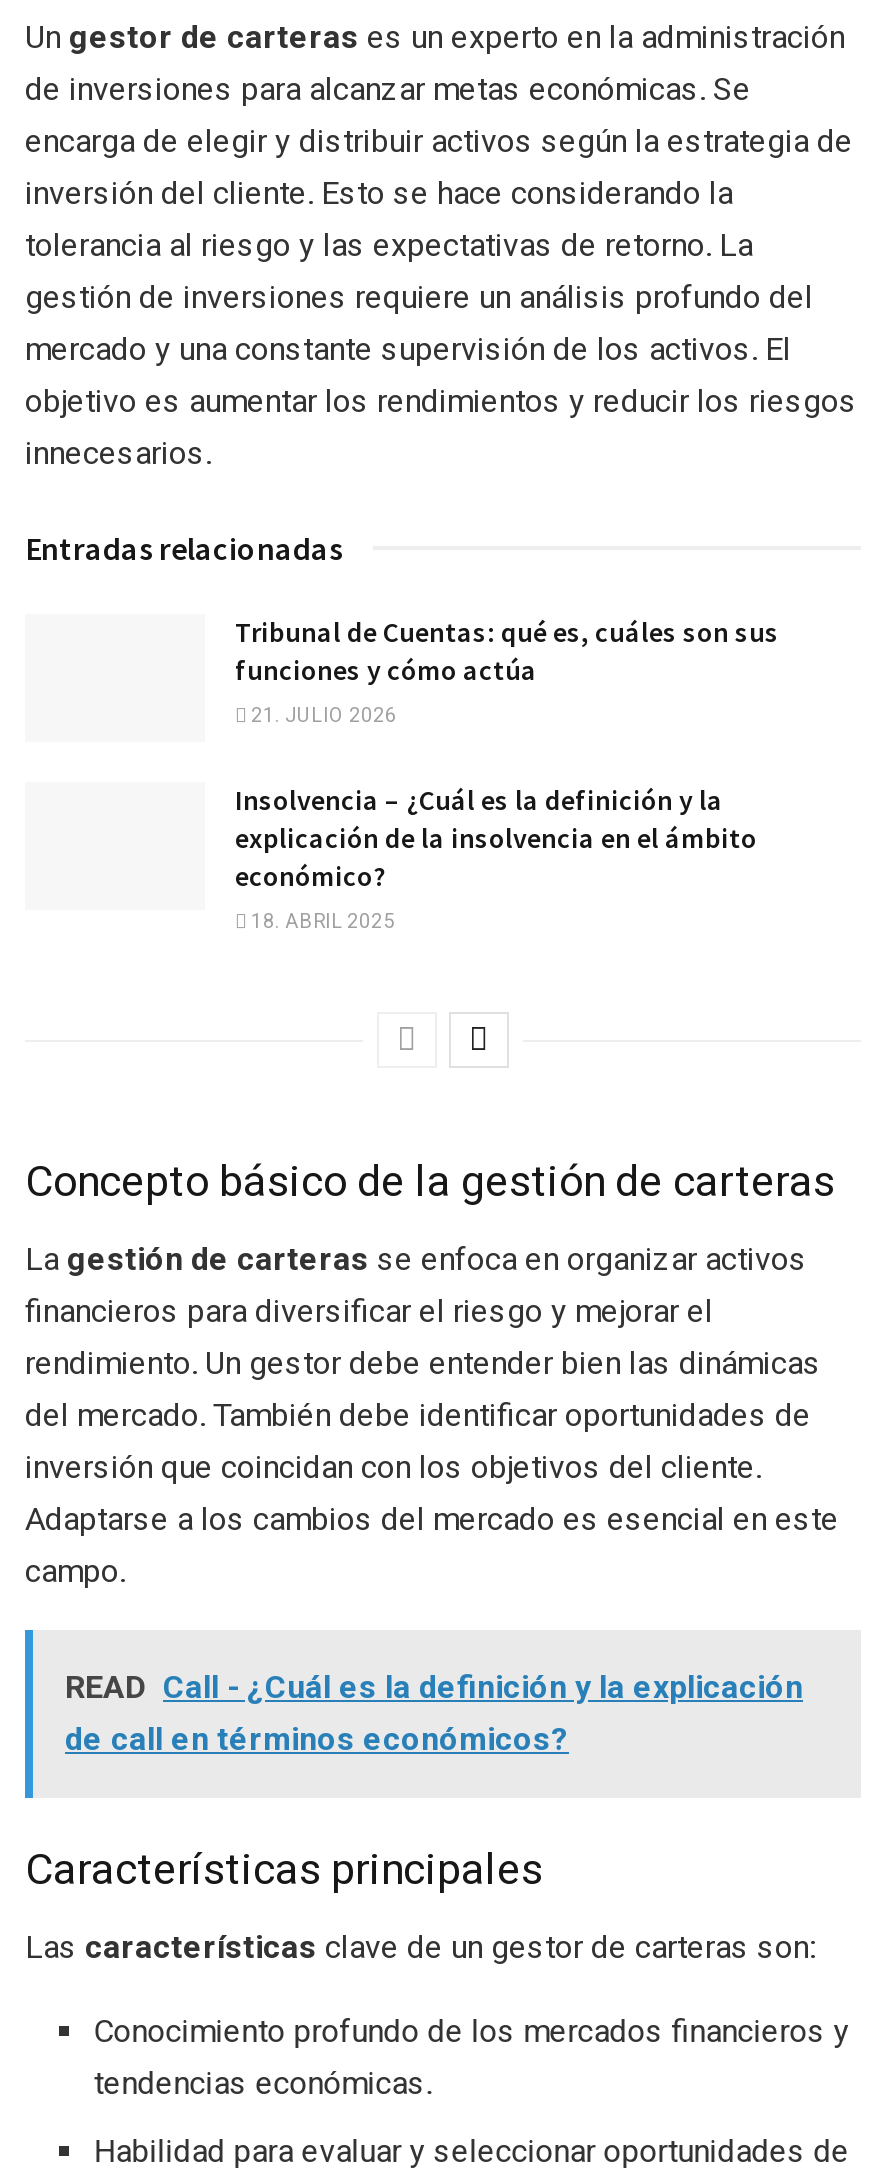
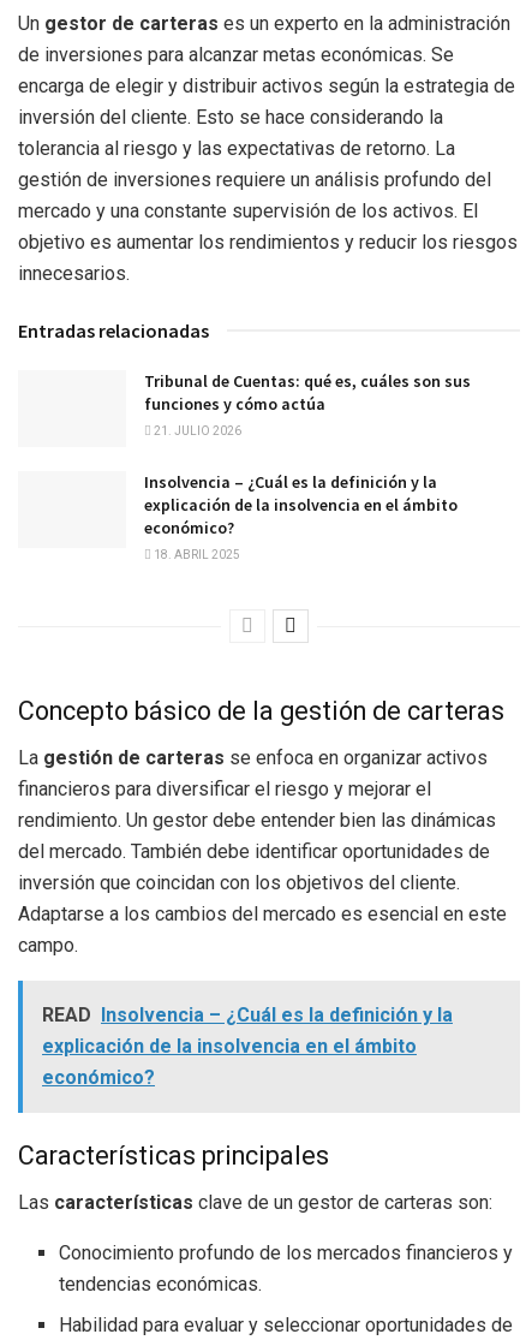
- READ Call - ¿Cuál es la definición y la explicación
- de call en términos económicos?
+ READ Insolvencia – ¿Cuál es la definición y la
+ explicación de la insolvencia en el ámbito
+ económico?
